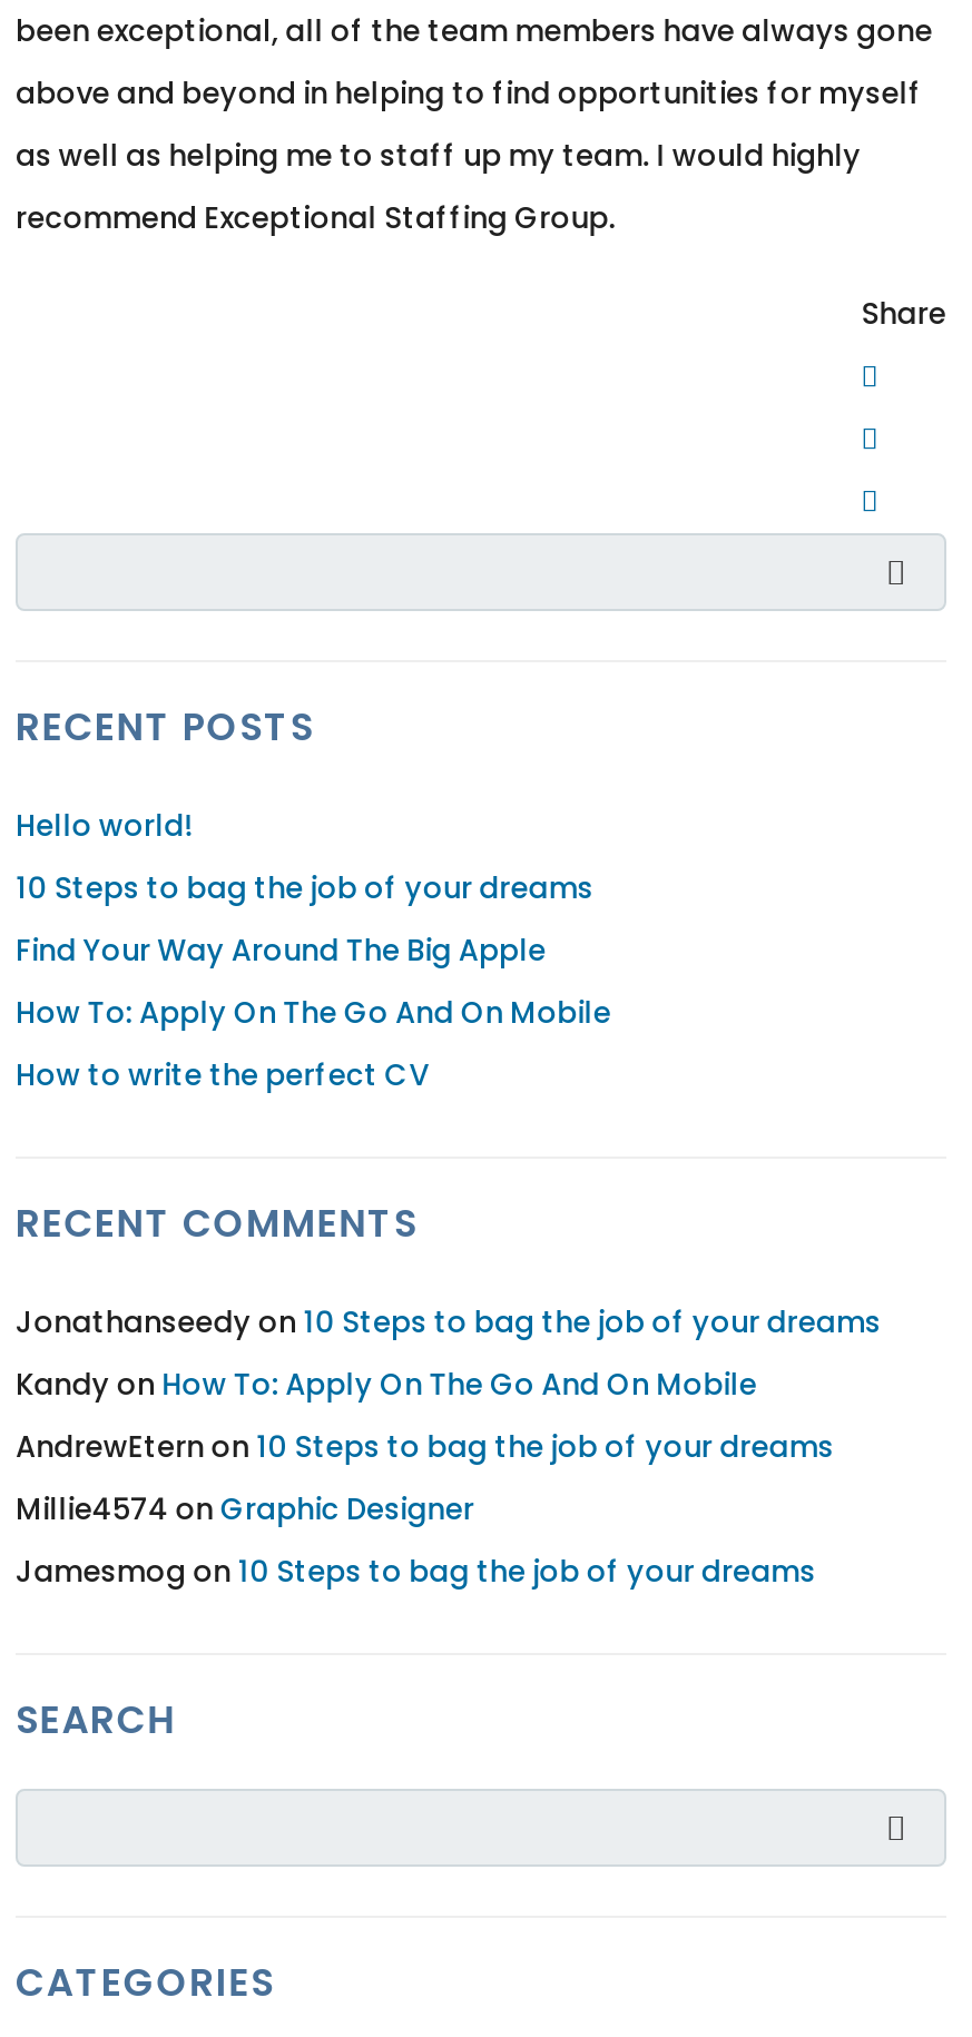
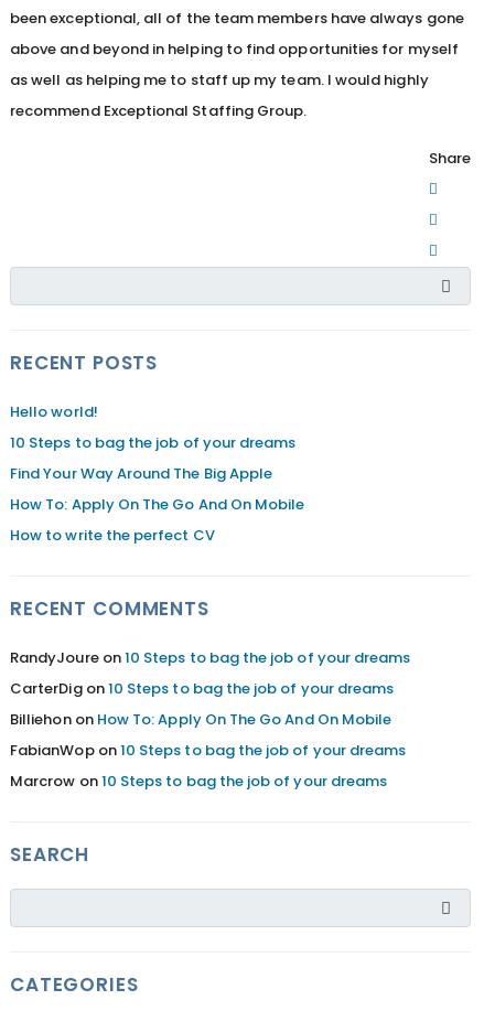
- Jonathanseedy on 10 Steps to bag the job of your dreams
+ RandyJoure on 10 Steps to bag the job of your dreams

- Kandy on How To: Apply On The Go And On Mobile
+ CarterDig on 10 Steps to bag the job of your dreams

- AndrewEtern on 10 Steps to bag the job of your dreams
+ Billiehon on How To: Apply On The Go And On Mobile

- Millie4574 on Graphic Designer
+ FabianWop on 10 Steps to bag the job of your dreams

- Jamesmog on 10 Steps to bag the job of your dreams
+ Marcrow on 10 Steps to bag the job of your dreams
